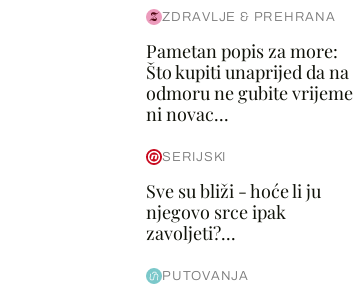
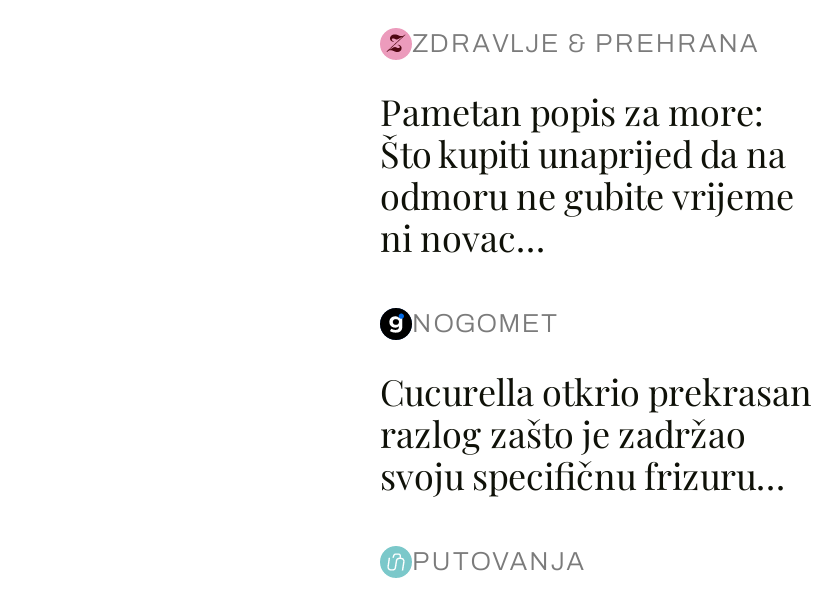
- SERIJSKI
+ NOGOMET

- Sve su bliži - hoće li ju
- njegovo srce ipak
- zavoljeti?...
+ Cucurella otkrio prekrasan
+ razlog zašto je zadržao
+ svoju specifičnu frizuru...
